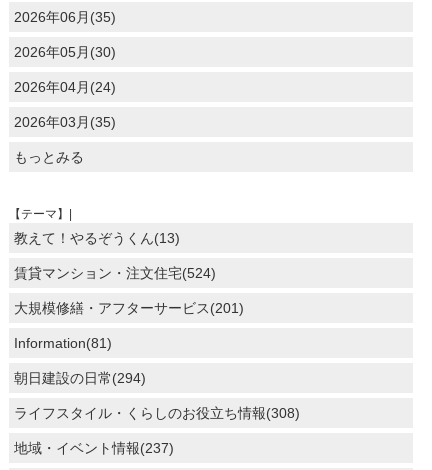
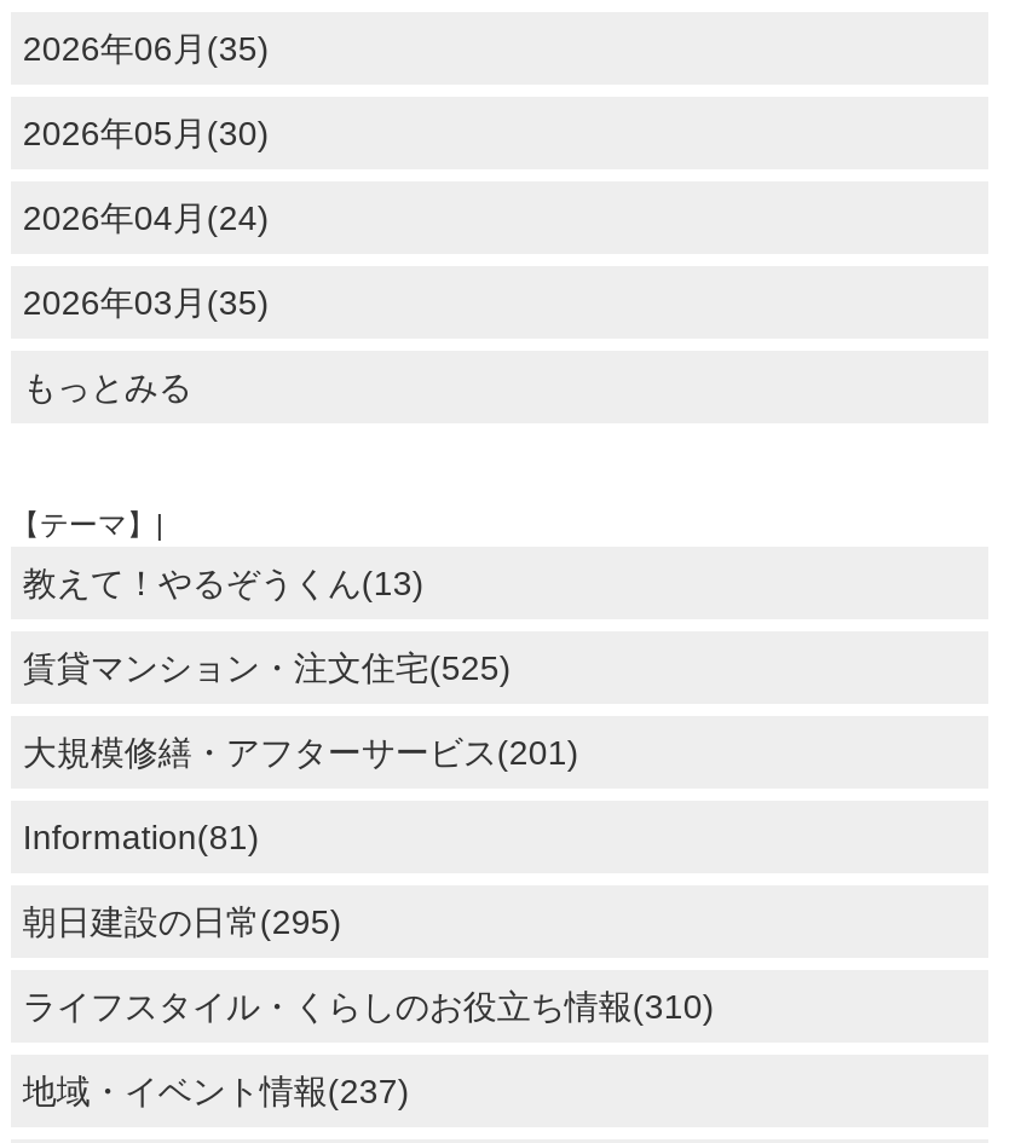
- 賃貸マンション・注文住宅(524)
+ 賃貸マンション・注文住宅(525)

- 朝日建設の日常(294)
+ 朝日建設の日常(295)

- ライフスタイル・くらしのお役立ち情報(308)
+ ライフスタイル・くらしのお役立ち情報(310)
